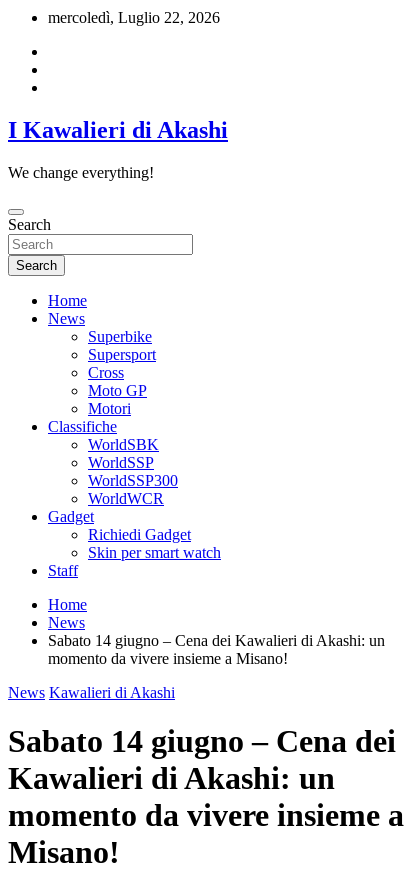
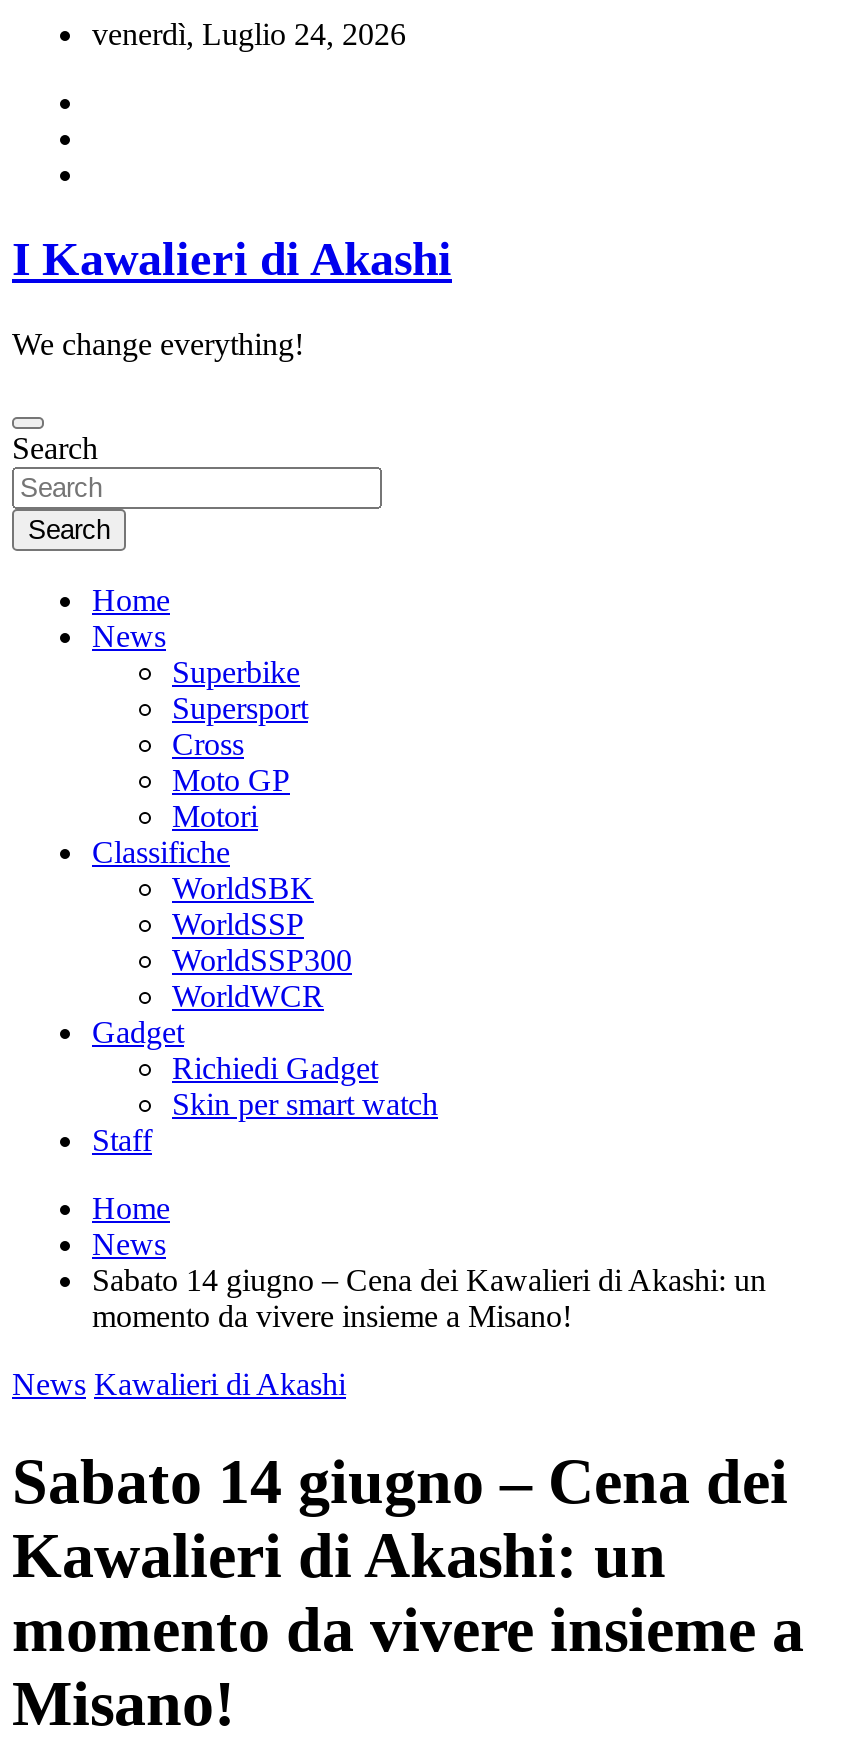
- mercoledì, Luglio 22, 2026
+ venerdì, Luglio 24, 2026
